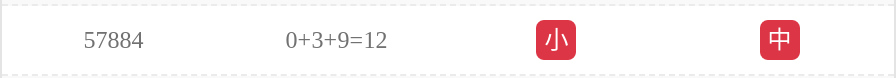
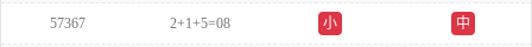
- 57884
+ 57367

- 0+3+9=12
+ 2+1+5=08
